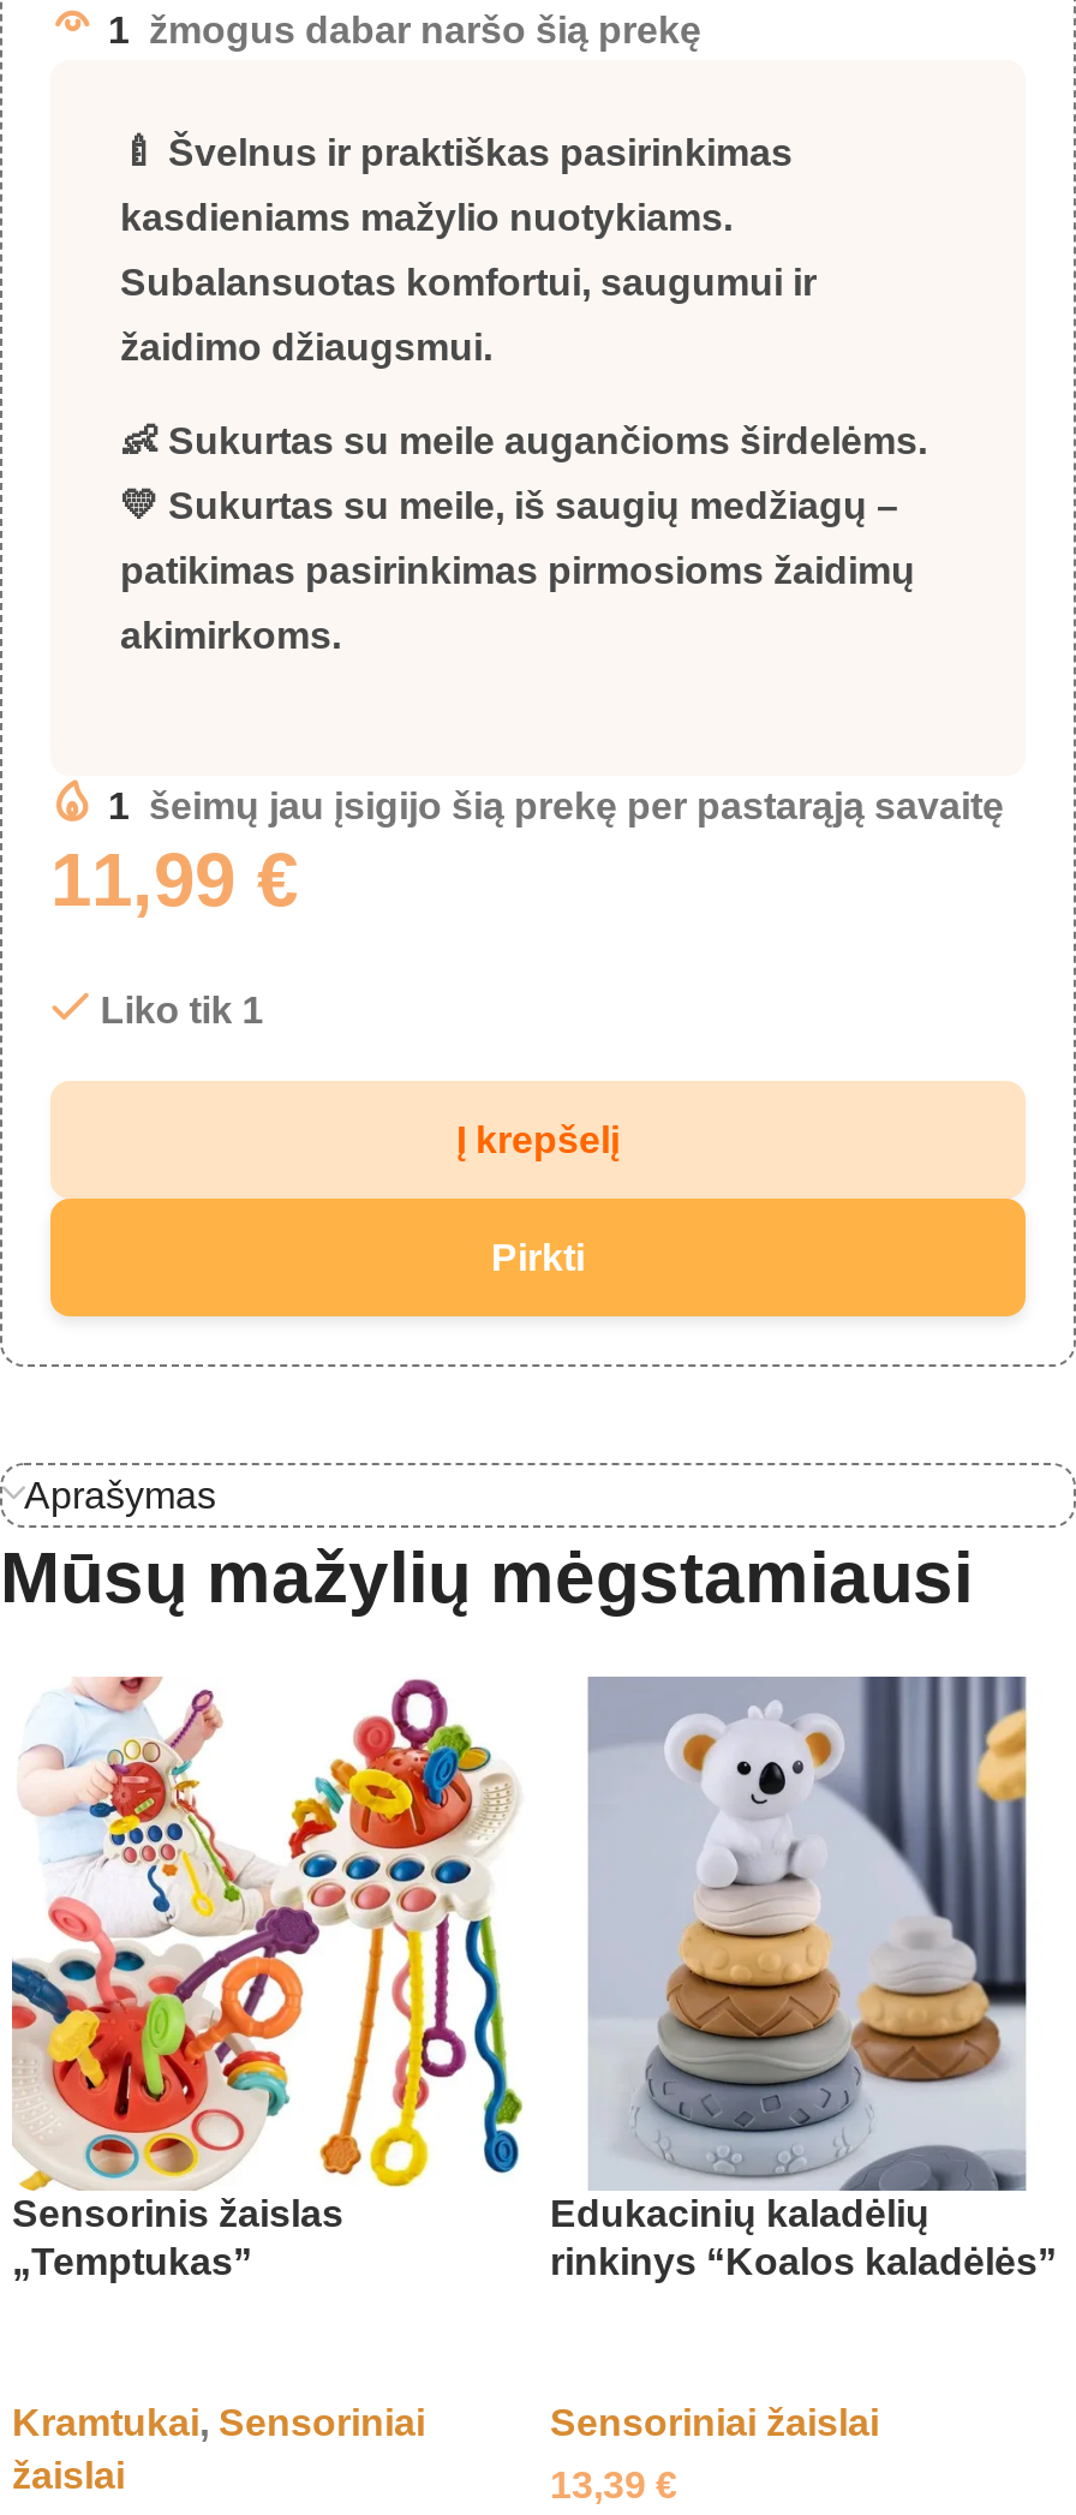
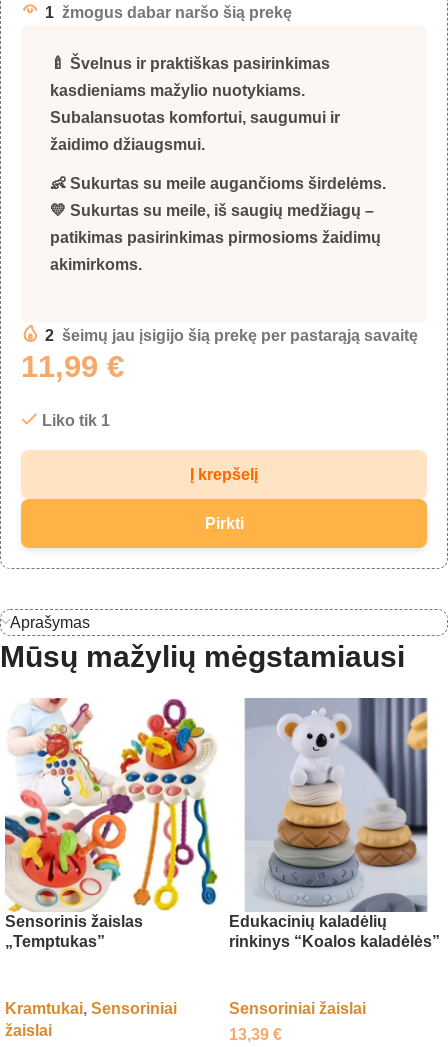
- 1 šeimų jau įsigijo šią prekę per pastarąją savaitę
+ 2 šeimų jau įsigijo šią prekę per pastarąją savaitę
